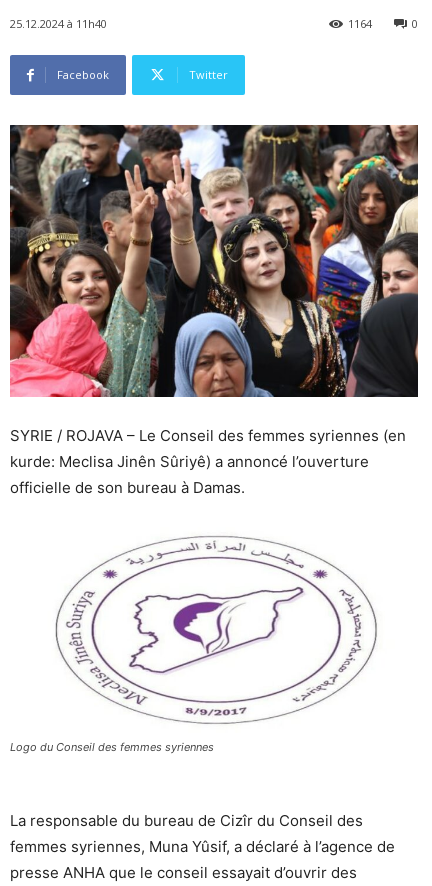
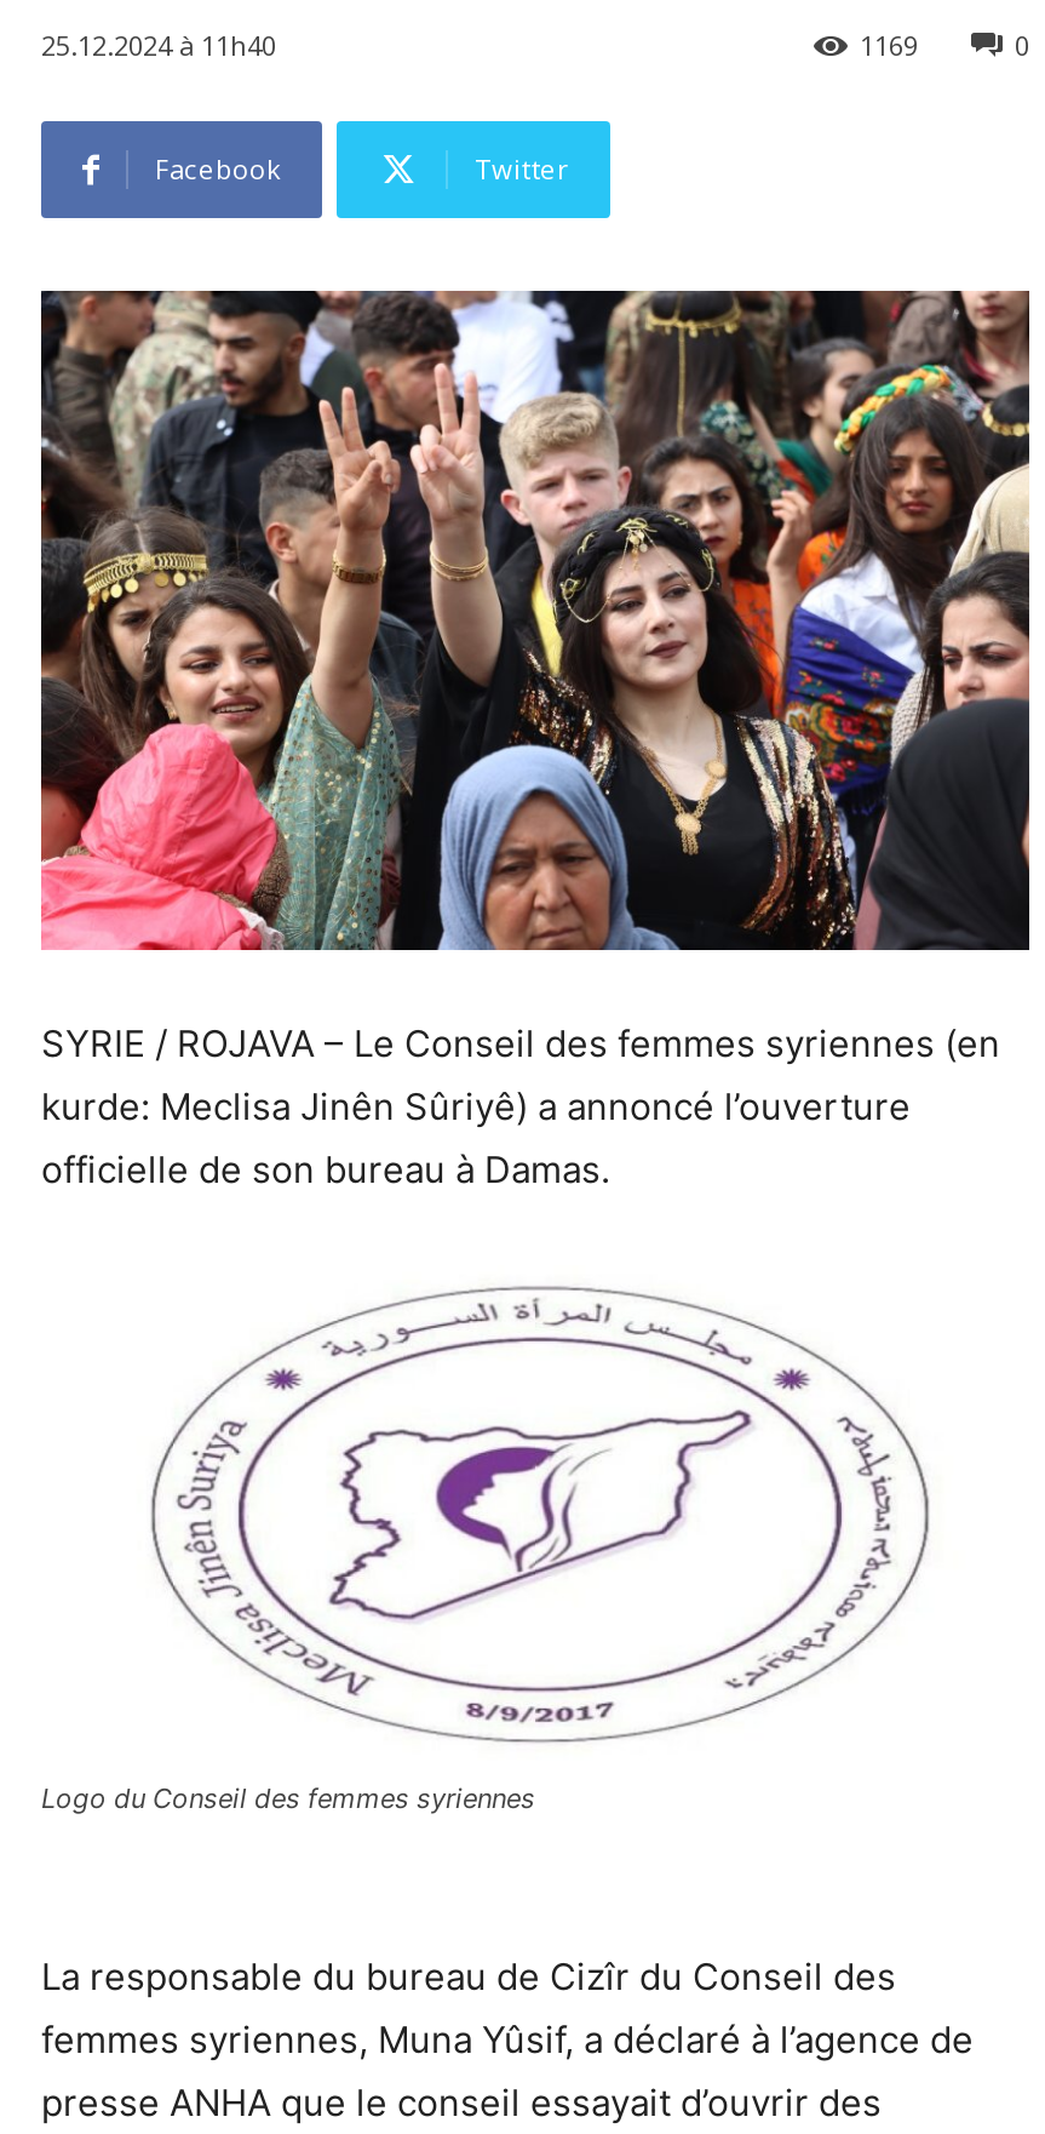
- 1164
+ 1169
